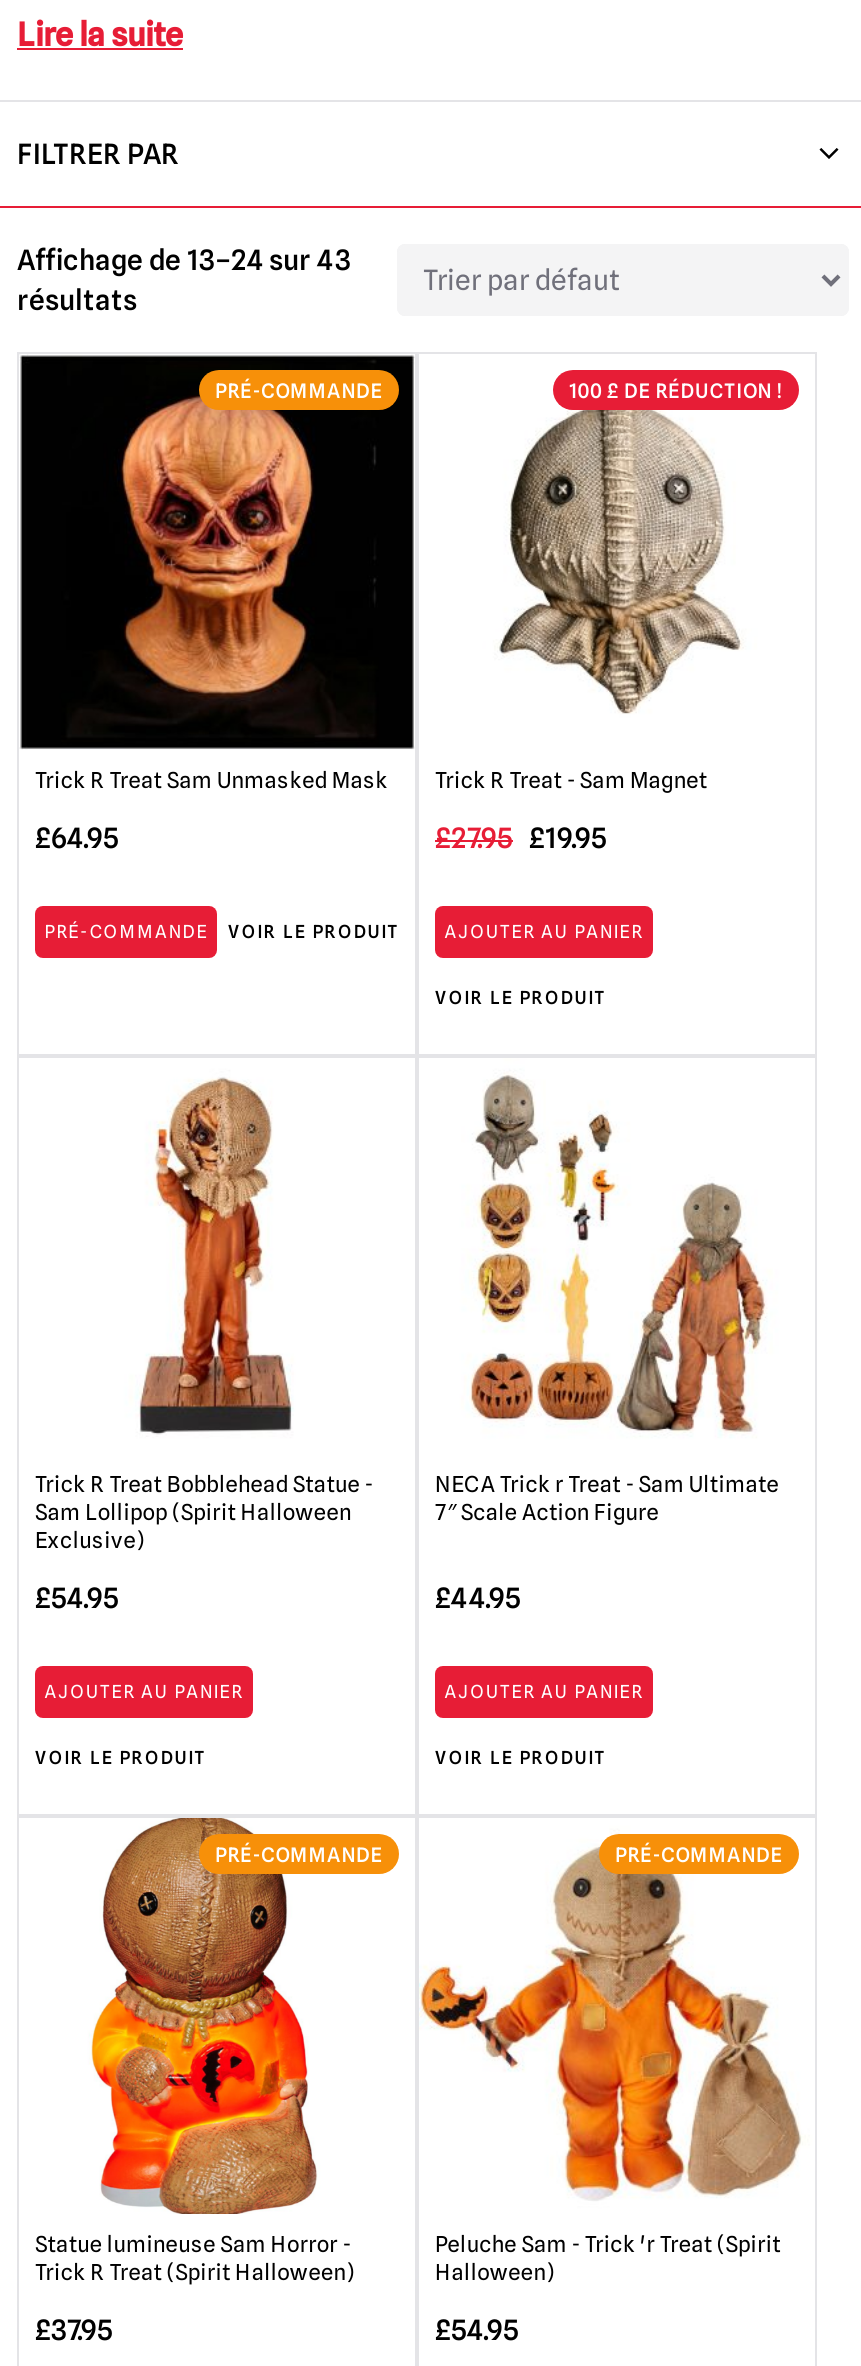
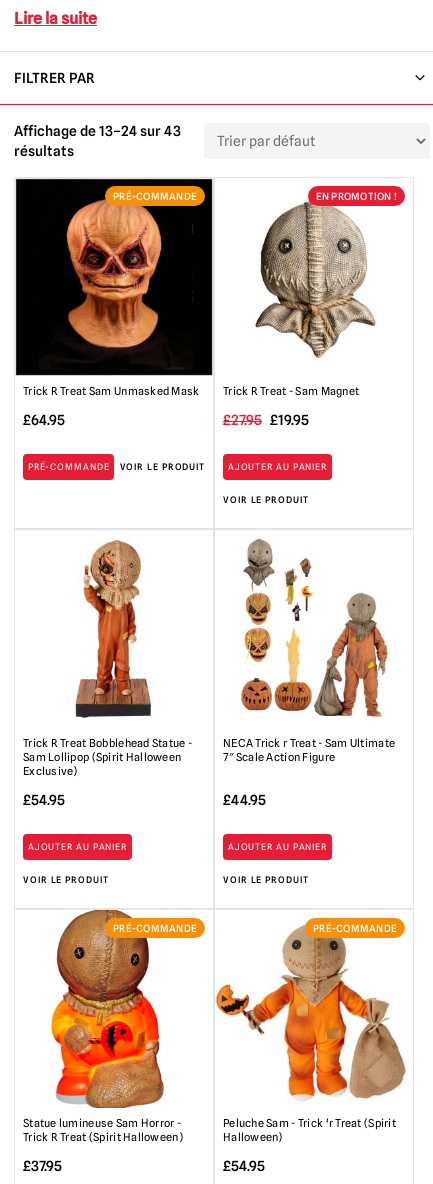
- 100 £ DE RÉDUCTION !
+ EN PROMOTION !
